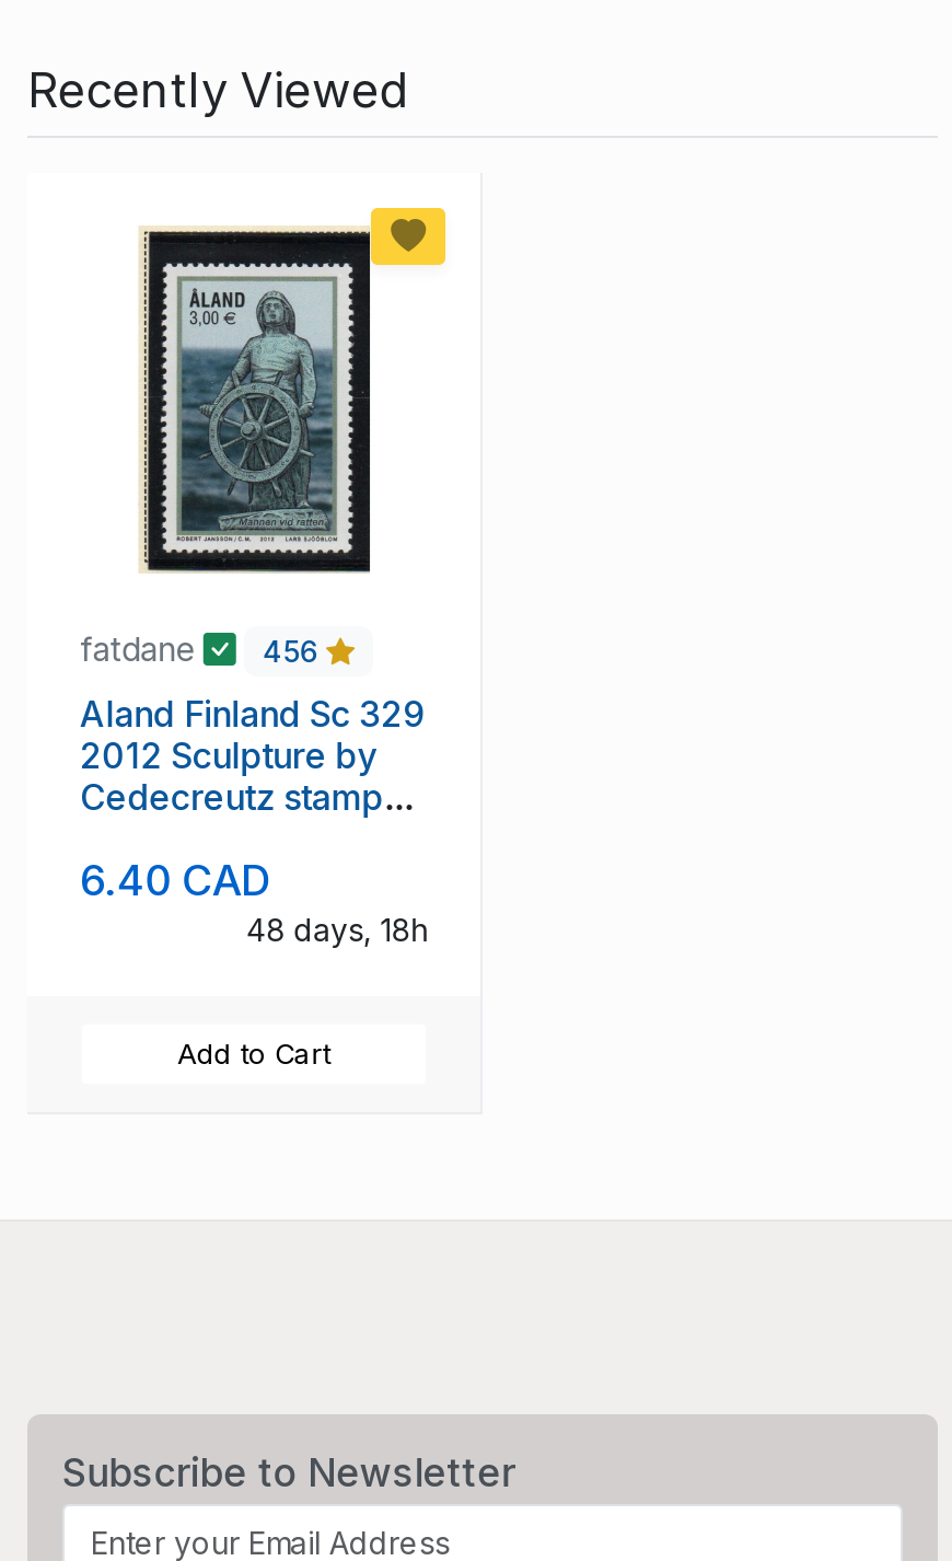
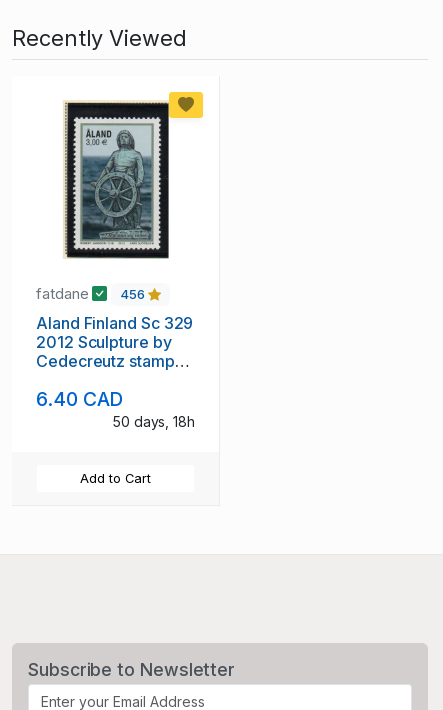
- 48 days, 18h
+ 50 days, 18h
